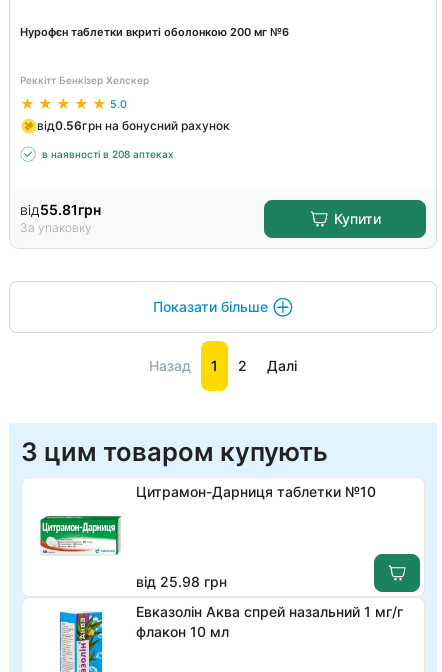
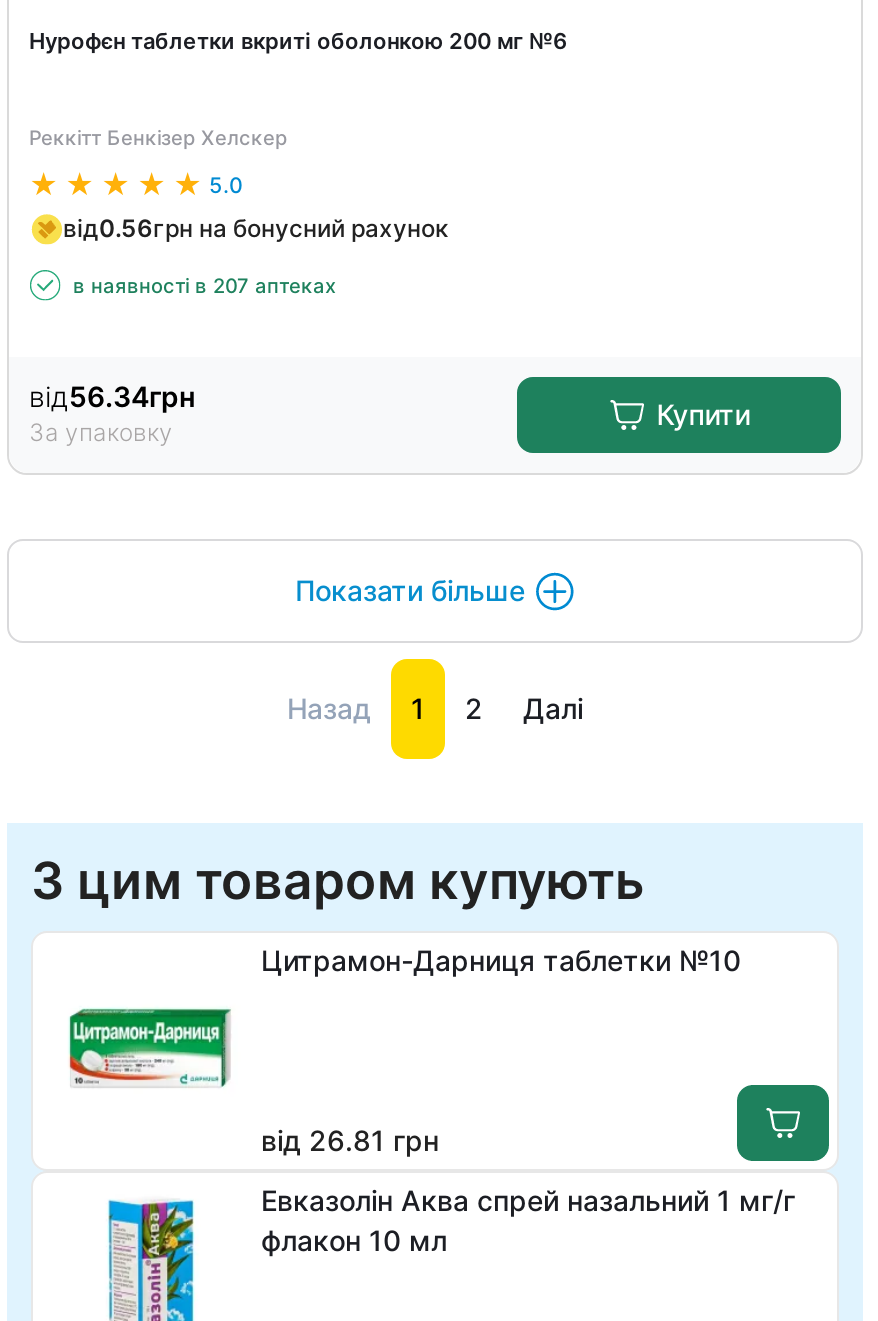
- в наявності в 208 аптеках
+ в наявності в 207 аптеках

- від55.81грн
+ від56.34грн

- від 25.98 грн
+ від 26.81 грн
